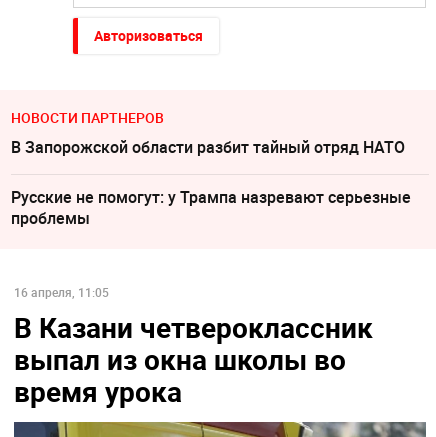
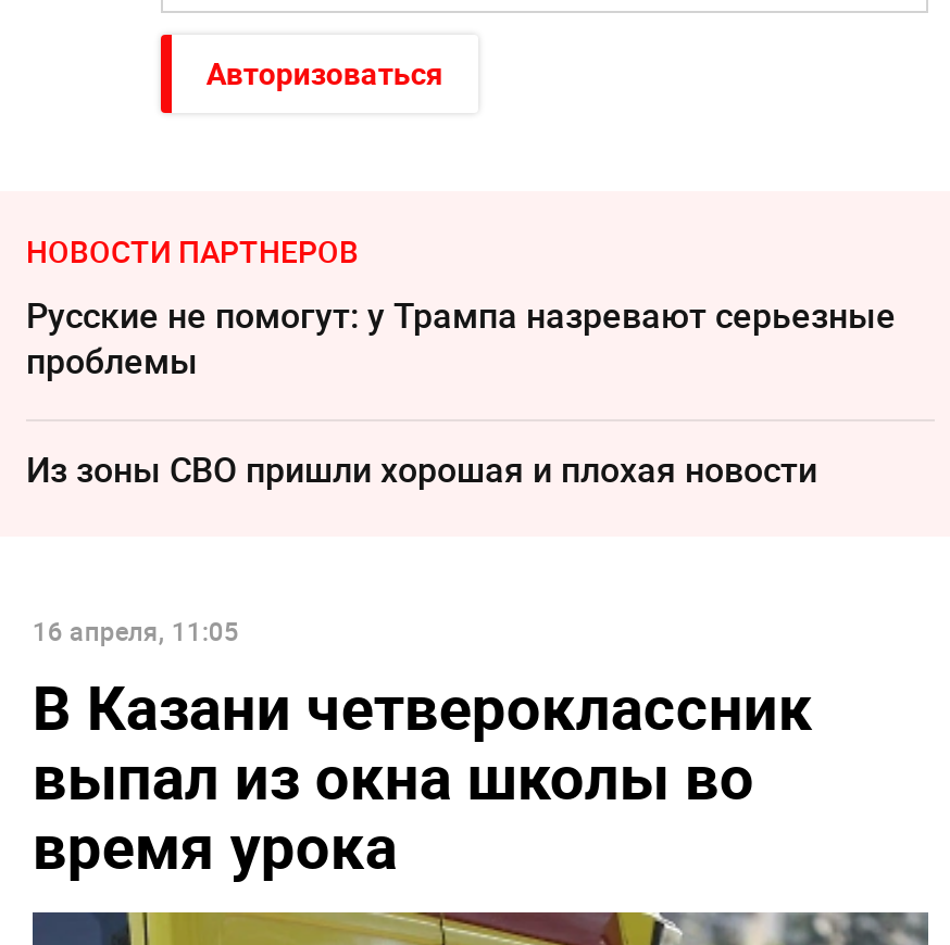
- В Запорожской области разбит тайный отряд НАТО

moved up: Русские не помогут: у Трампа назревают серьезные | проблемы

+ Из зоны СВО пришли хорошая и плохая новости
